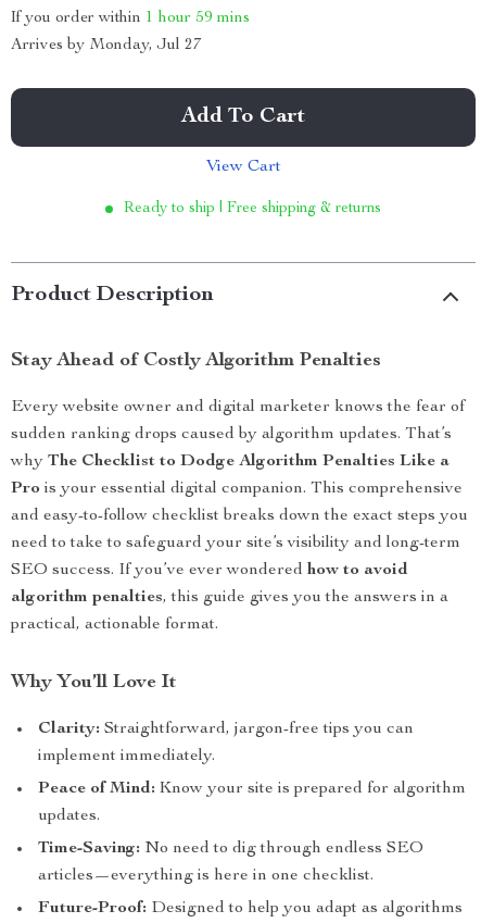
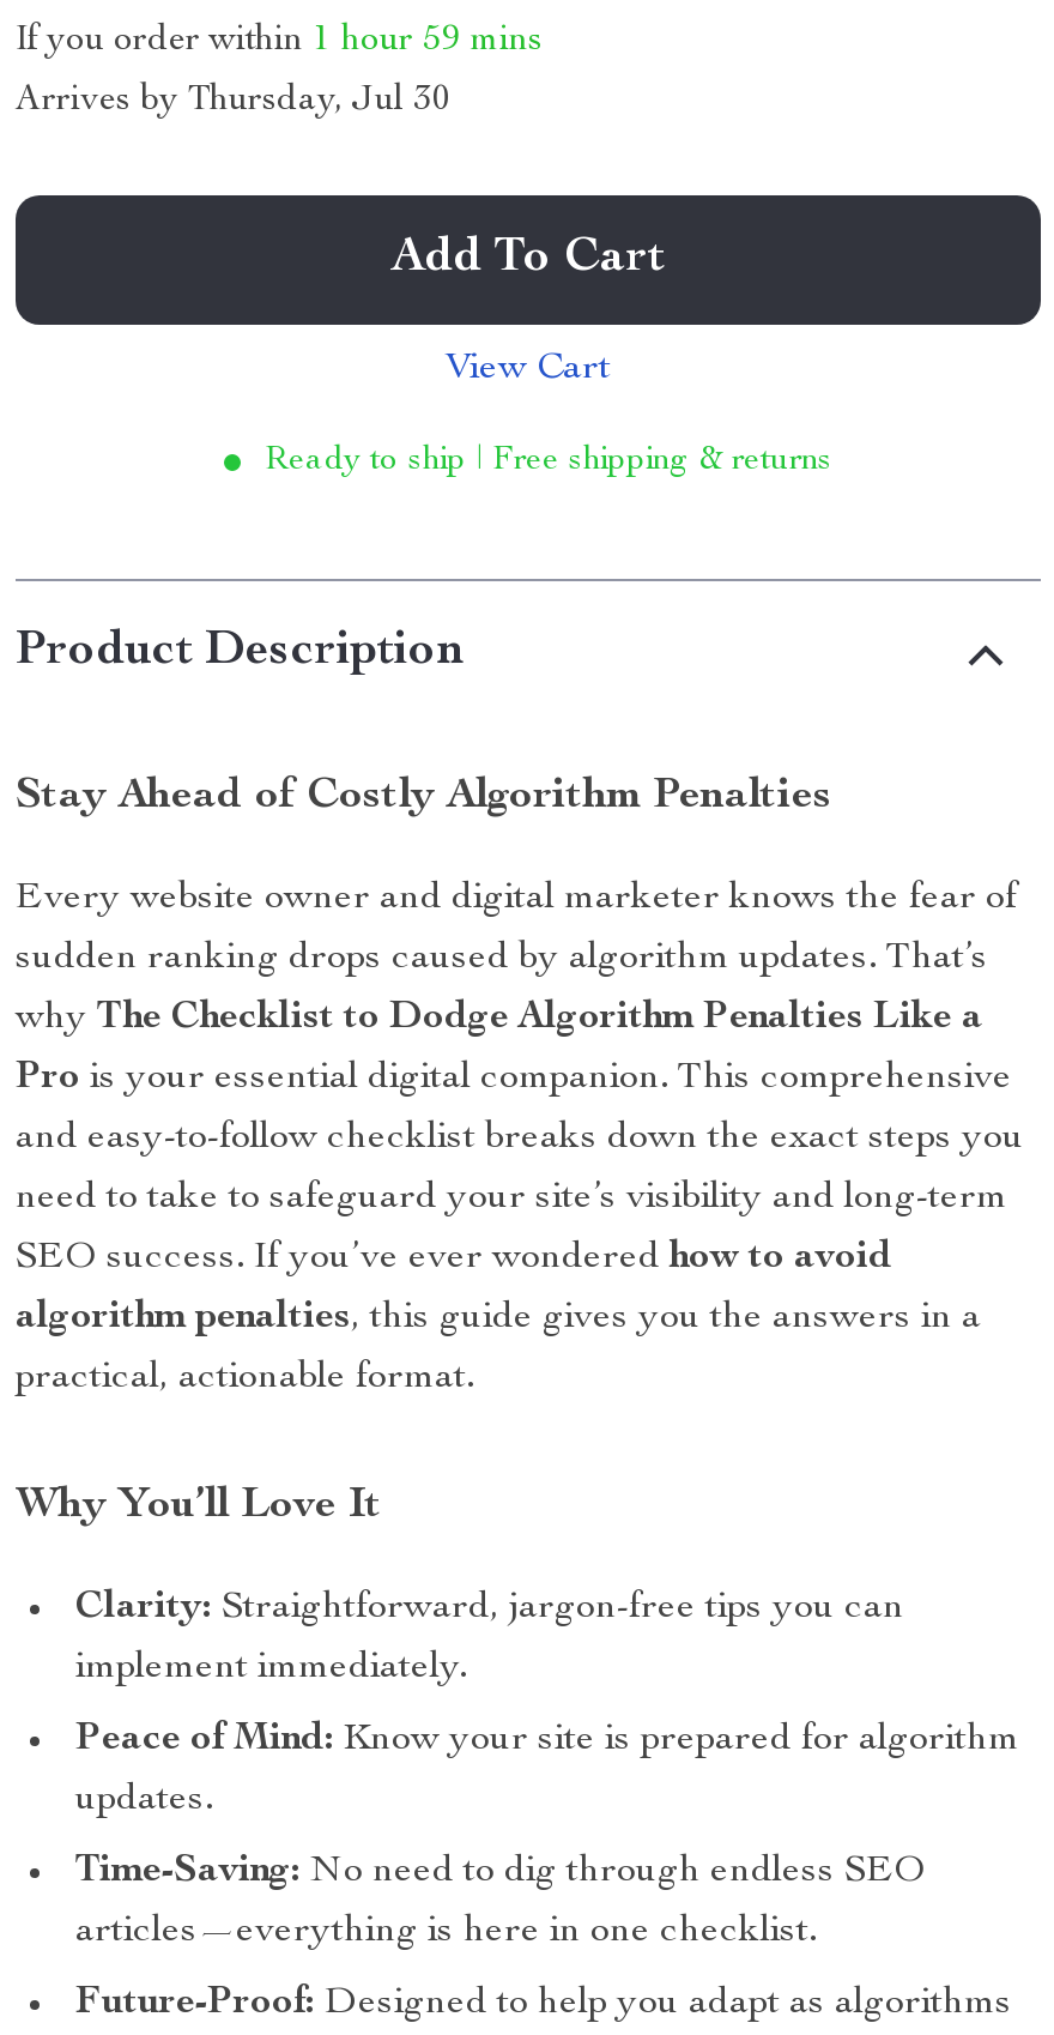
- Arrives by Monday, Jul 27
+ Arrives by Thursday, Jul 30
